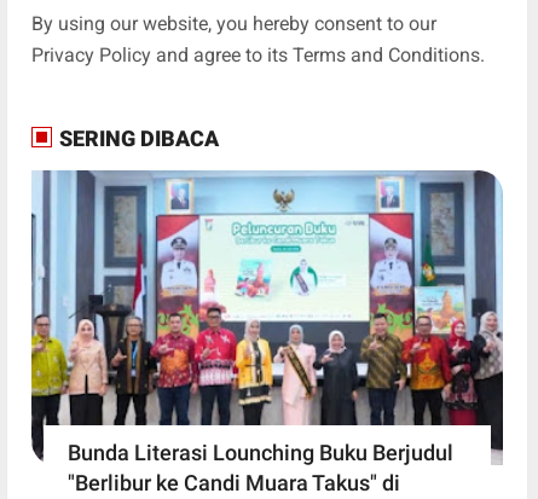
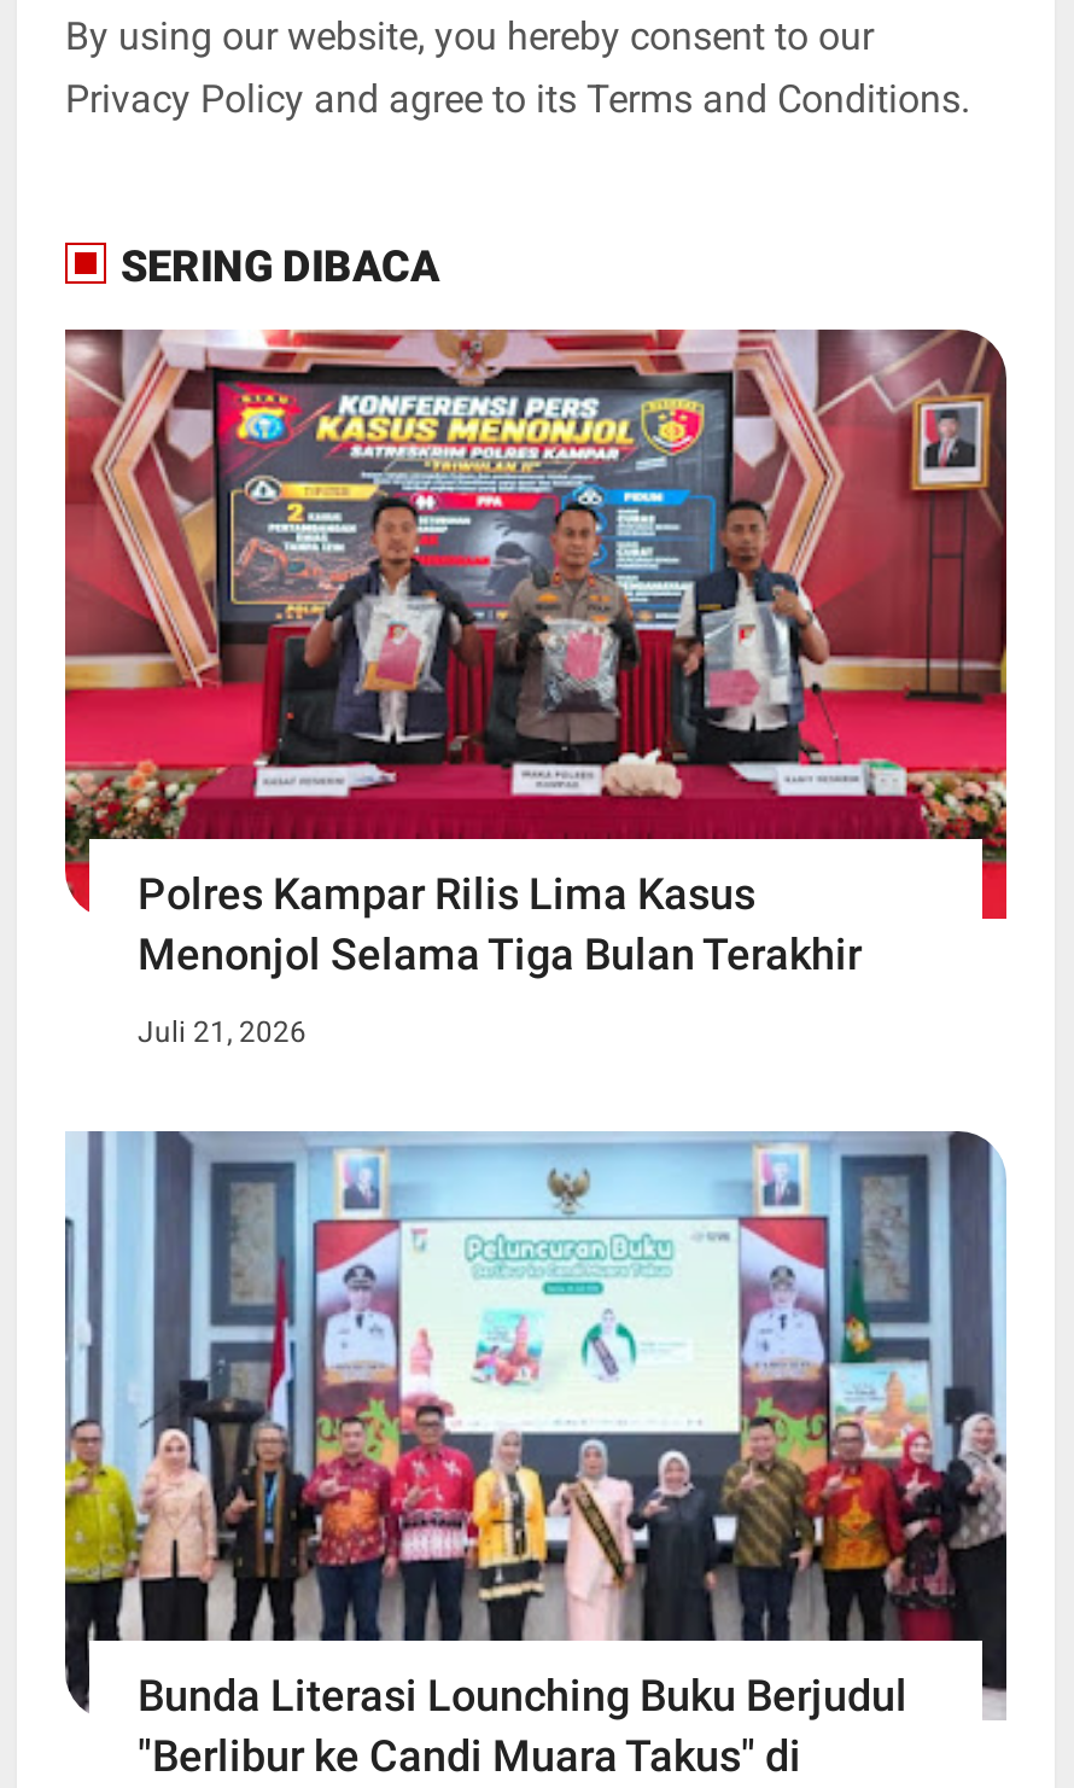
+ [image]
+ Polres Kampar Rilis Lima Kasus
+ Menonjol Selama Tiga Bulan Terakhir
+ Juli 21, 2026
